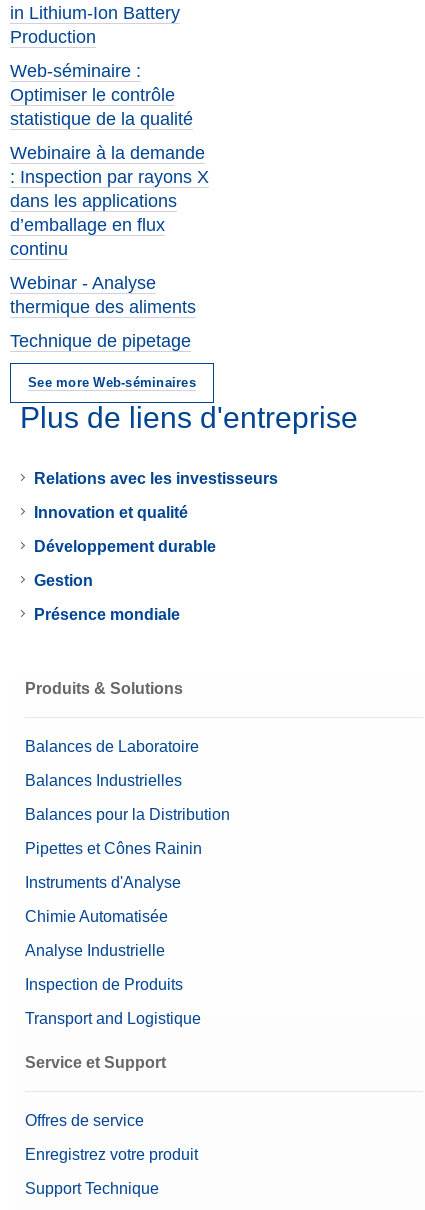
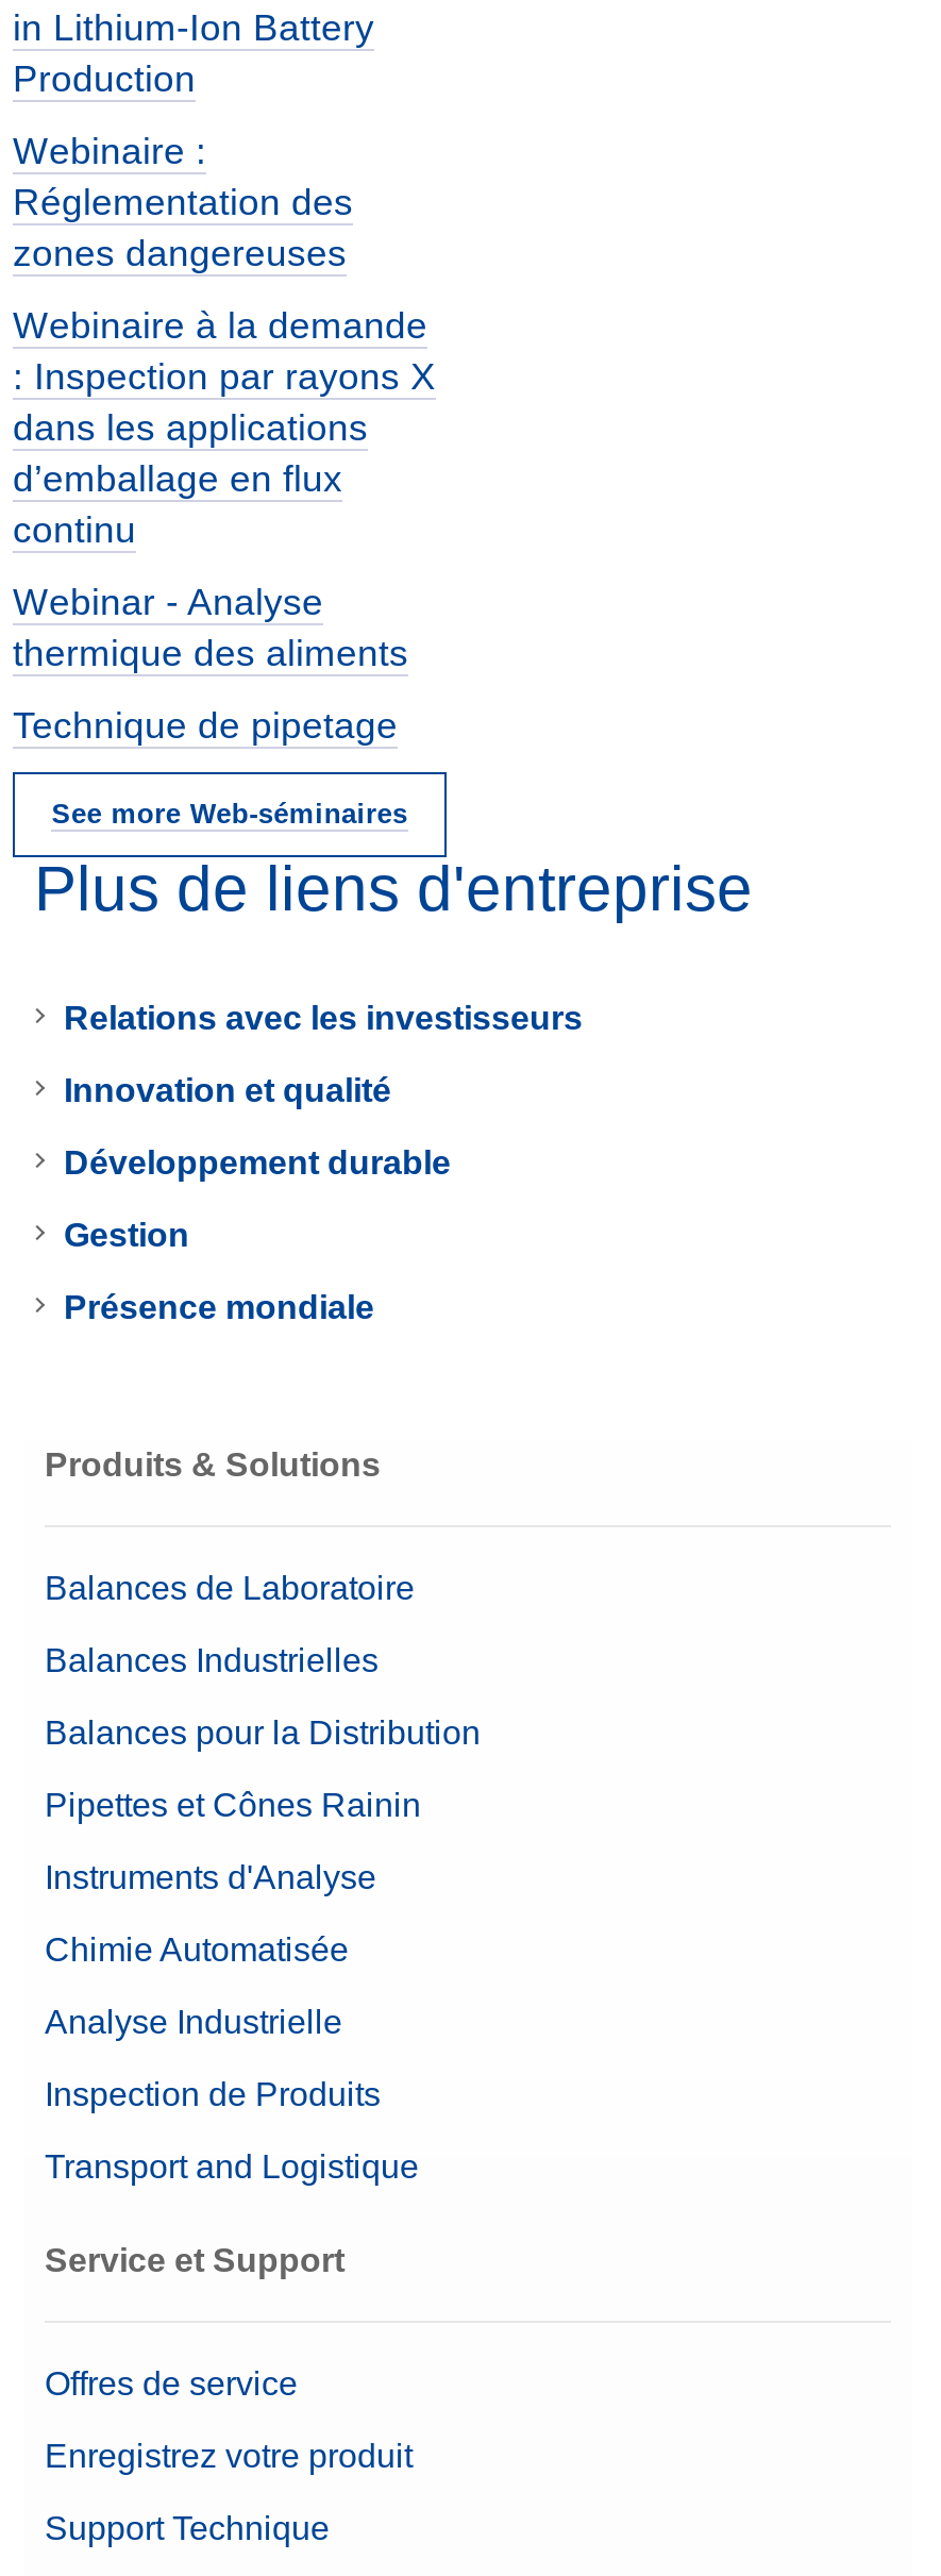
- Web-séminaire :
- Optimiser le contrôle
- statistique de la qualité
+ Webinaire :
+ Réglementation des
+ zones dangereuses
